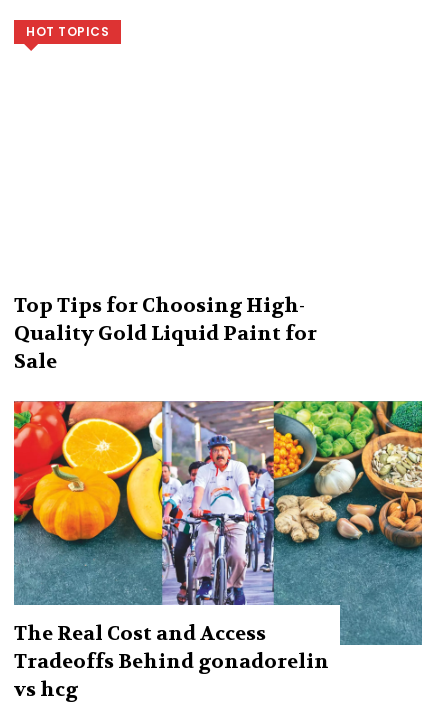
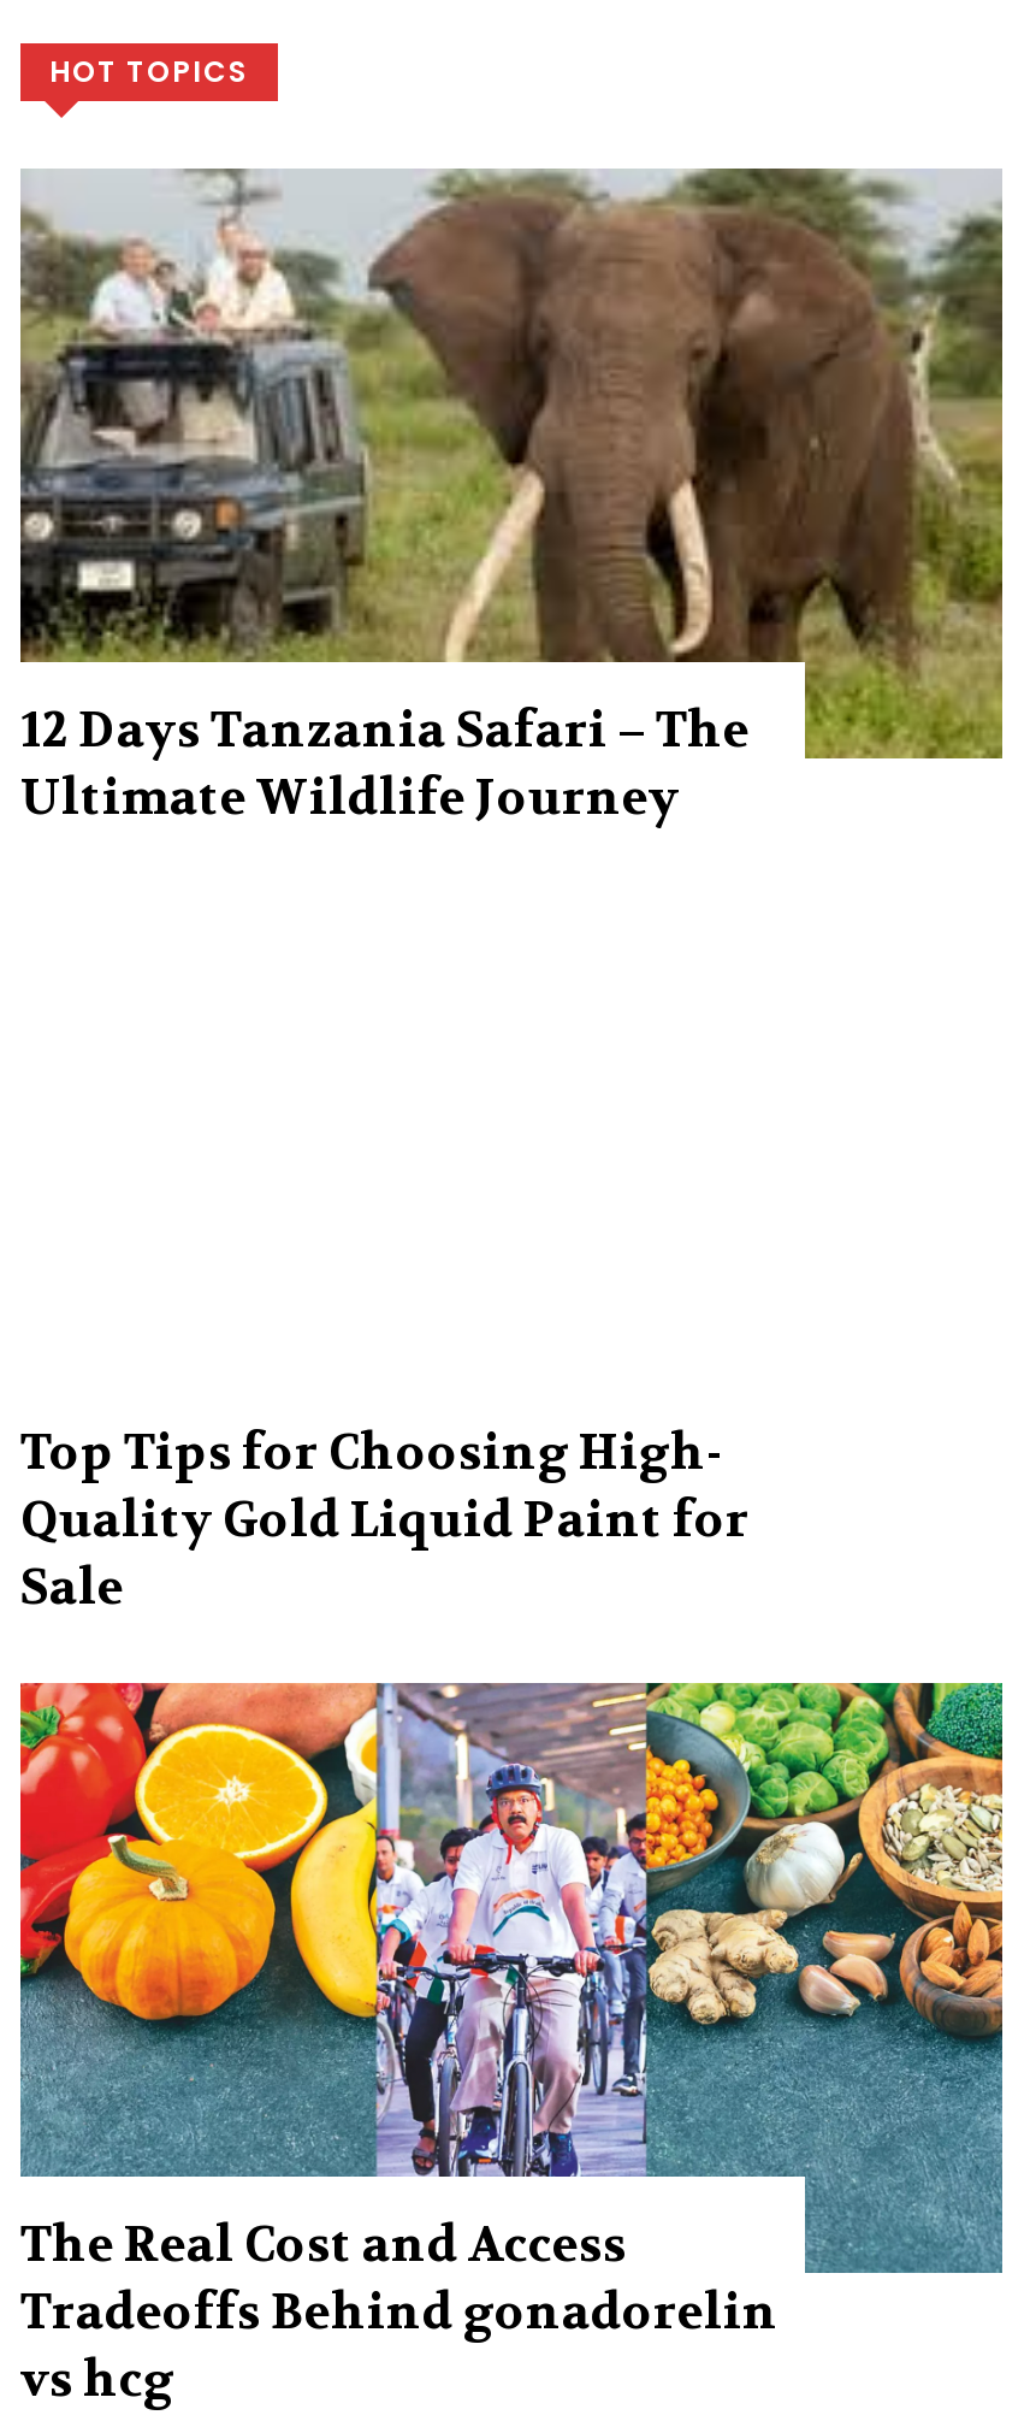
+ [image]
+ 12 Days Tanzania Safari – The
+ Ultimate Wildlife Journey
